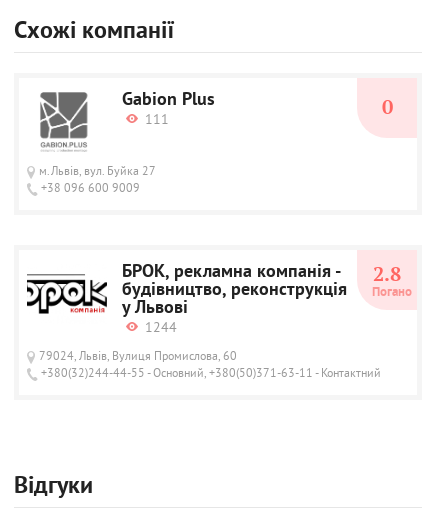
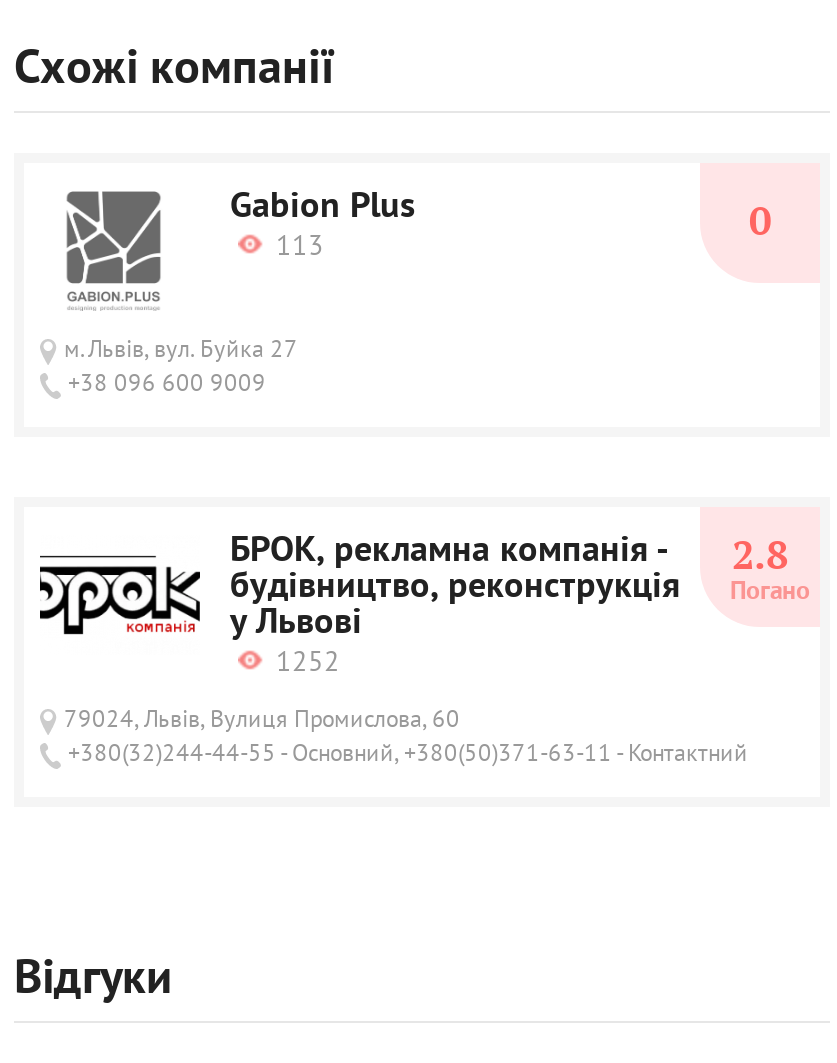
- 111
+ 113

- 1244
+ 1252
